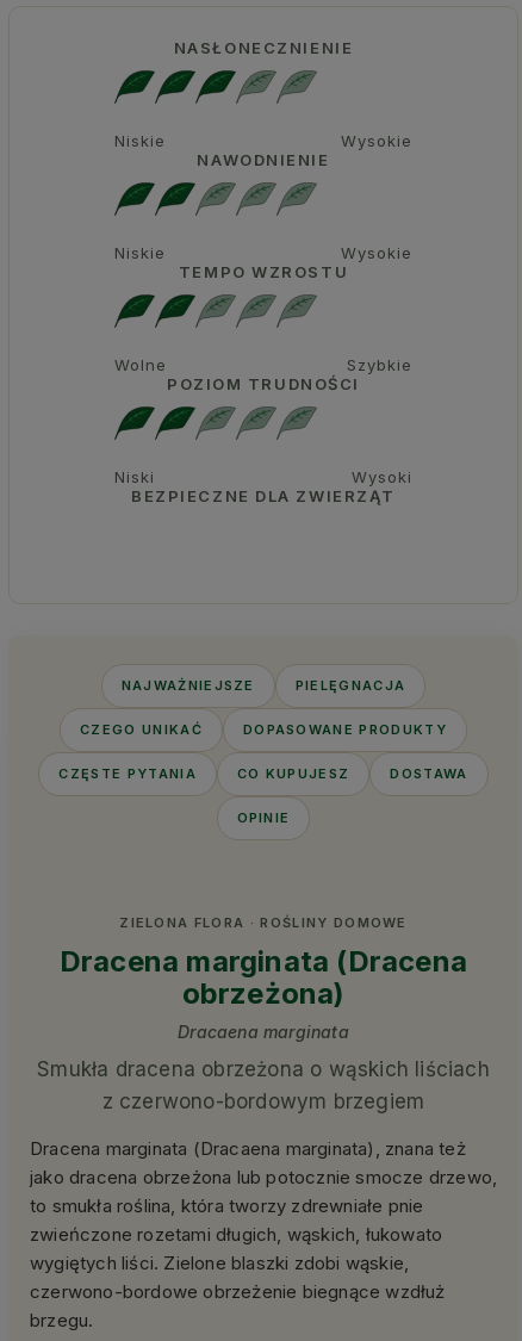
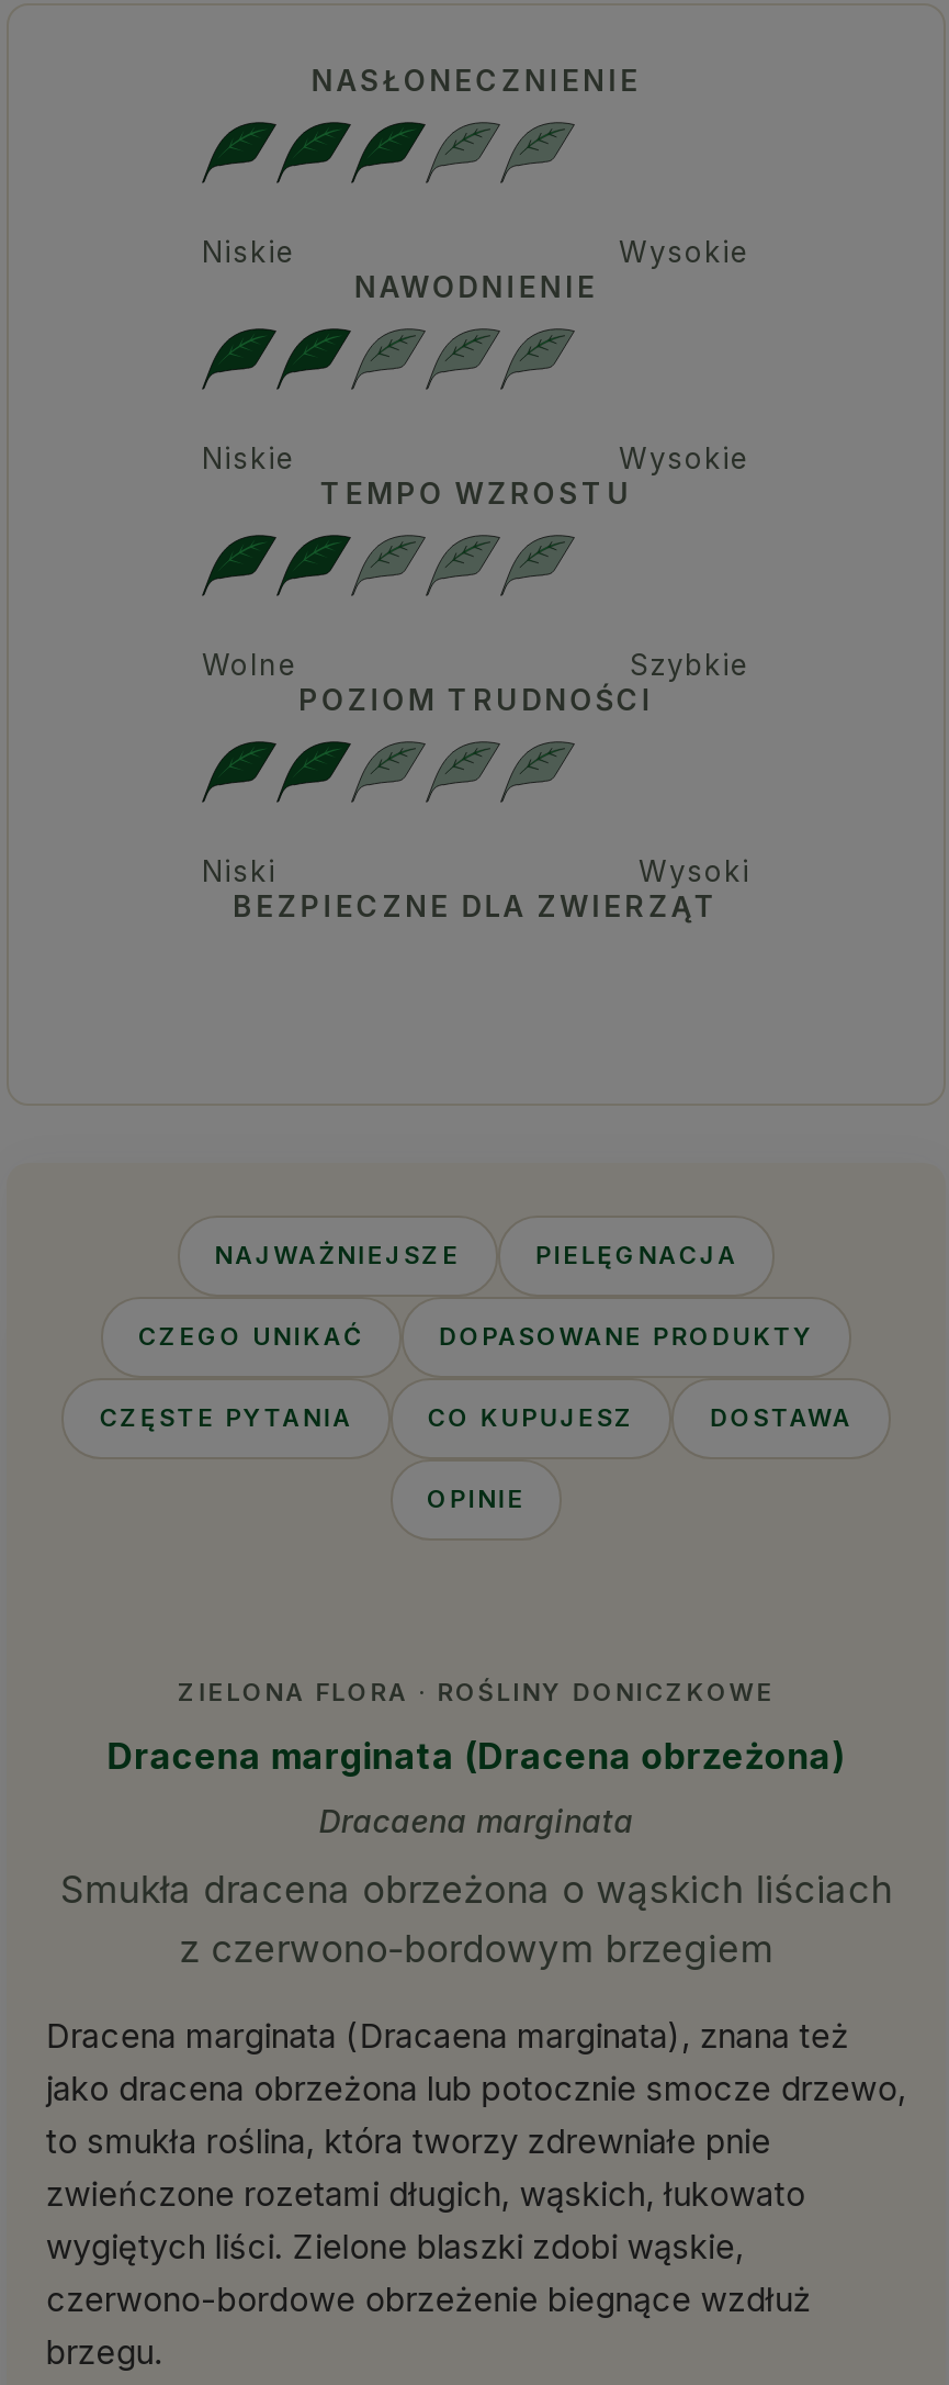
- ZIELONA FLORA · ROŚLINY DOMOWE
- Dracena marginata (Dracena
- obrzeżona)
+ ZIELONA FLORA · ROŚLINY DONICZKOWE
+ Dracena marginata (Dracena obrzeżona)
